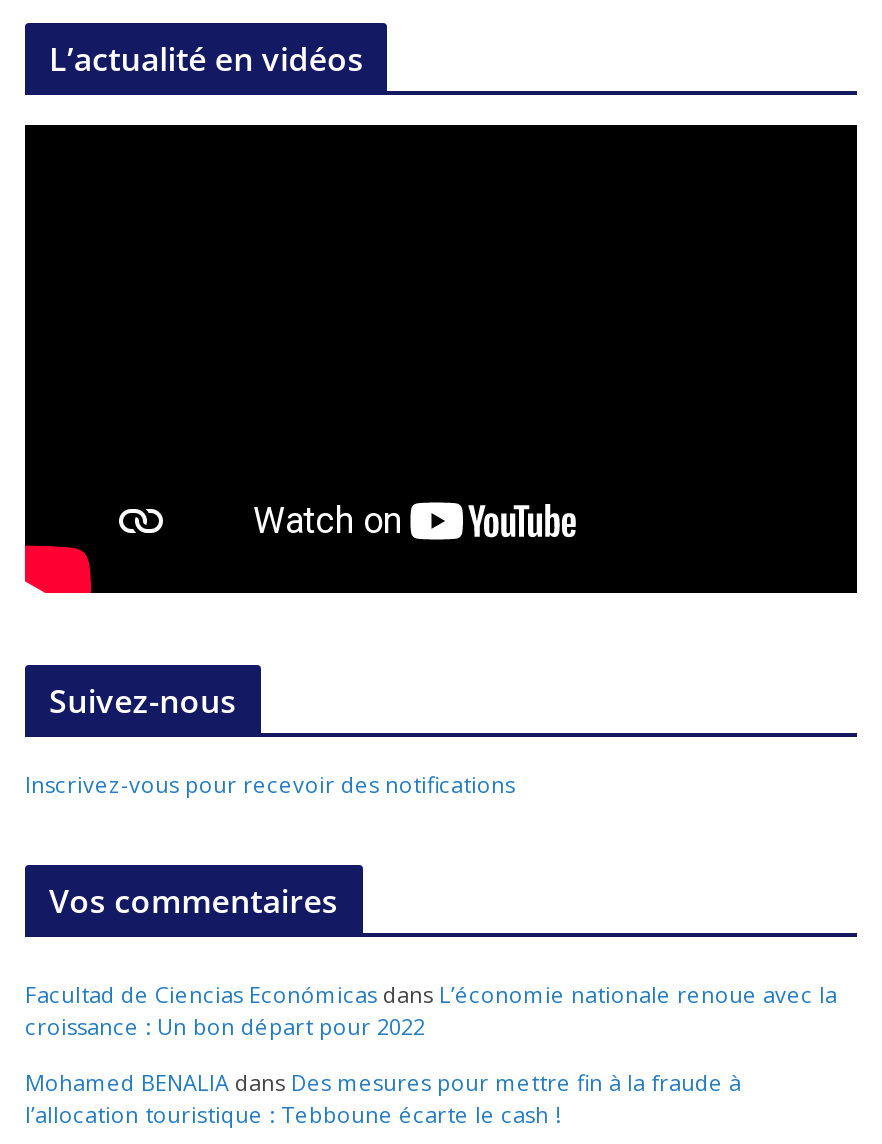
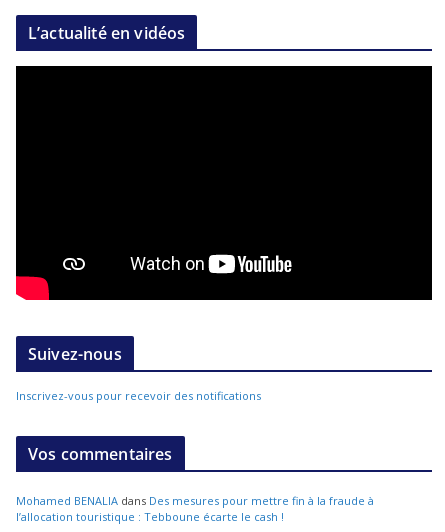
- Facultad de Ciencias Económicas dans L’économie nationale renoue avec la
- croissance : Un bon départ pour 2022
